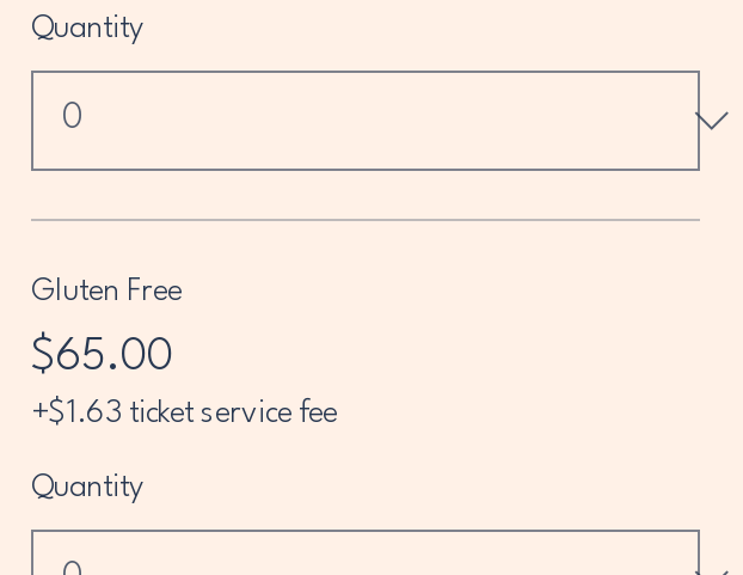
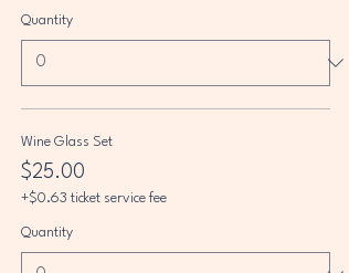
- Gluten Free
+ Wine Glass Set

- $65.00
- +$1.63 ticket service fee
+ $25.00
+ +$0.63 ticket service fee
